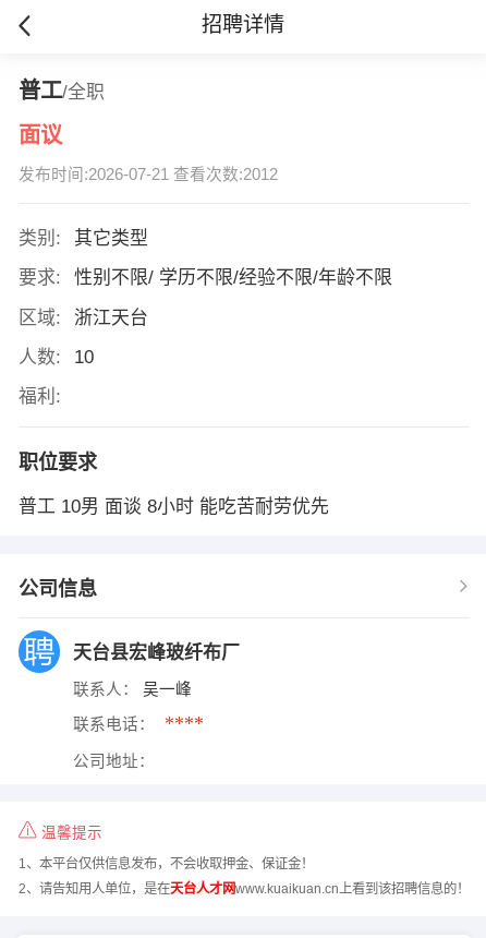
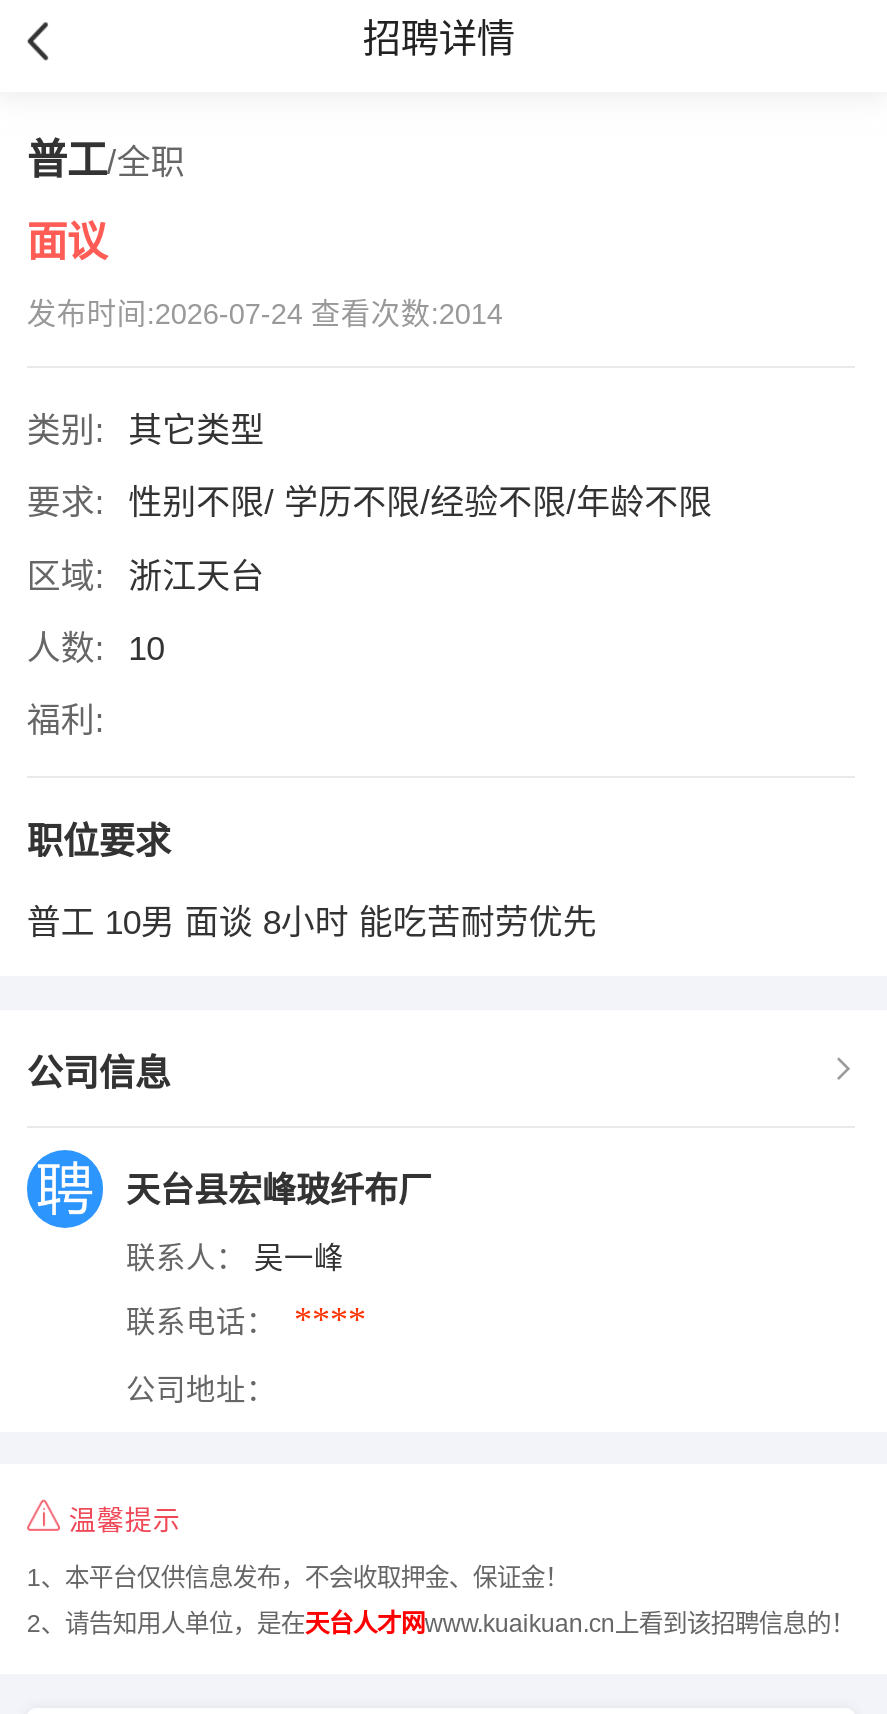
- 发布时间:2026-07-21 查看次数:2012
+ 发布时间:2026-07-24 查看次数:2014
